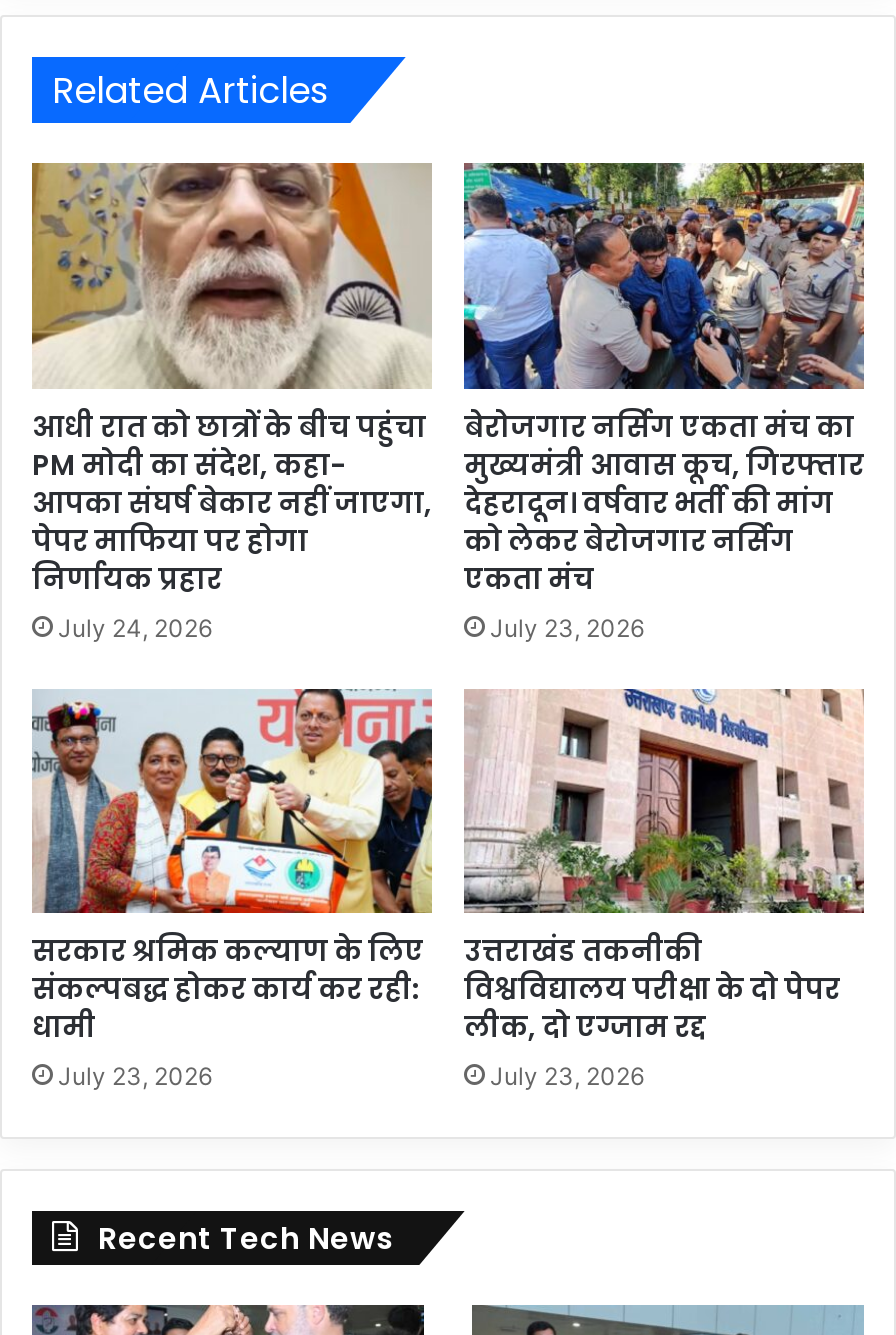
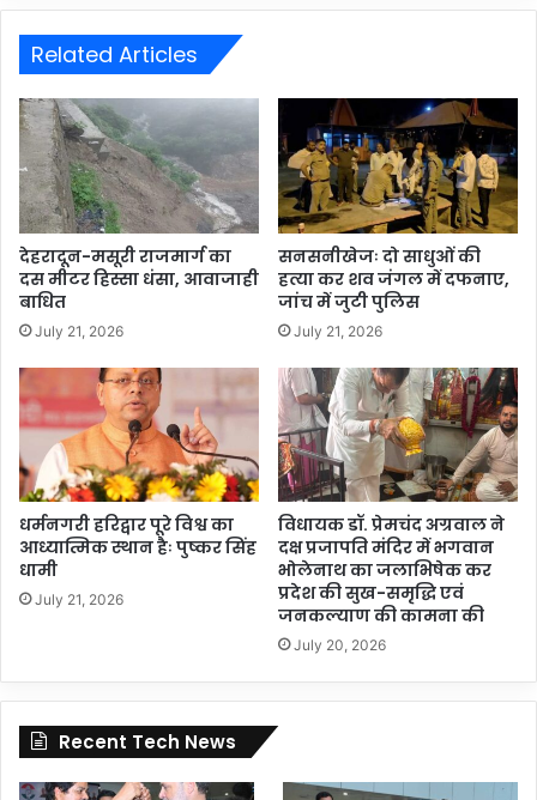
- [image]
+ [image]

- [image]
+ [image]

- आधी रात को छात्रों के बीच पहुंचा
- PM मोदी का संदेश, कहा-
- आपका संघर्ष बेकार नहीं जाएगा,
- पेपर माफिया पर होगा
- निर्णायक प्रहार
- July 24, 2026
+ देहरादून-मसूरी राजमार्ग का
+ दस मीटर हिस्सा धंसा, आवाजाही
+ बाधित
+ July 21, 2026

- बेरोजगार नर्सिग एकता मंच का
- मुख्यमंत्री आवास कूच, गिरफ्तार
- देहरादून। वर्षवार भर्ती की मांग
- को लेकर बेरोजगार नर्सिग
- एकता मंच
- July 23, 2026
+ सनसनीखेजः दो साधुओं की
+ हत्या कर शव जंगल में दफनाए,
+ जांच में जुटी पुलिस
+ July 21, 2026

- [image]
- सरकार श्रमिक कल्याण के लिए
- संकल्पबद्ध होकर कार्य कर रही:
+ [image]
+ धर्मनगरी हरिद्वार पूरे विश्व का
+ आध्यात्मिक स्थान हैः पुष्कर सिंह

- [image]
+ [image]

- उत्तराखंड तकनीकी
- विश्वविद्यालय परीक्षा के दो पेपर
- लीक, दो एग्जाम रद्द
- July 23, 2026
+ विधायक डॉ. प्रेमचंद अग्रवाल ने
+ दक्ष प्रजापति मंदिर में भगवान
+ भोलेनाथ का जलाभिषेक कर
+ प्रदेश की सुख-समृद्धि एवं
+ जनकल्याण की कामना की
+ July 20, 2026

moved up: धामी

- July 23, 2026
+ July 21, 2026
